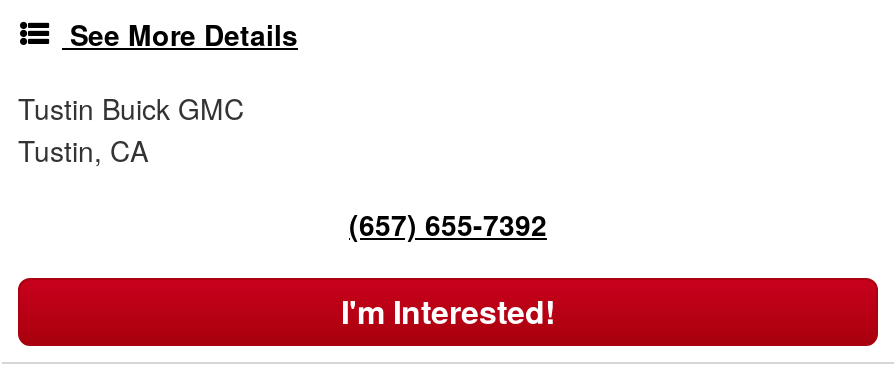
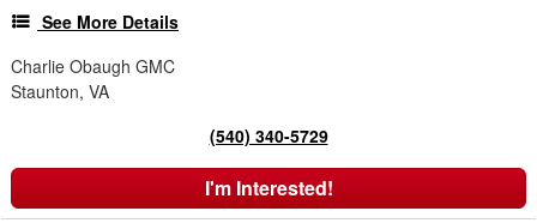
- Tustin Buick GMC
- Tustin, CA
+ Charlie Obaugh GMC
+ Staunton, VA

- (657) 655-7392
+ (540) 340-5729
